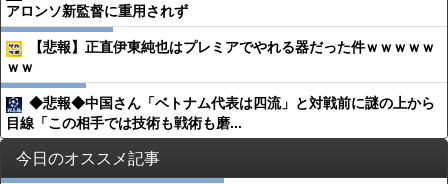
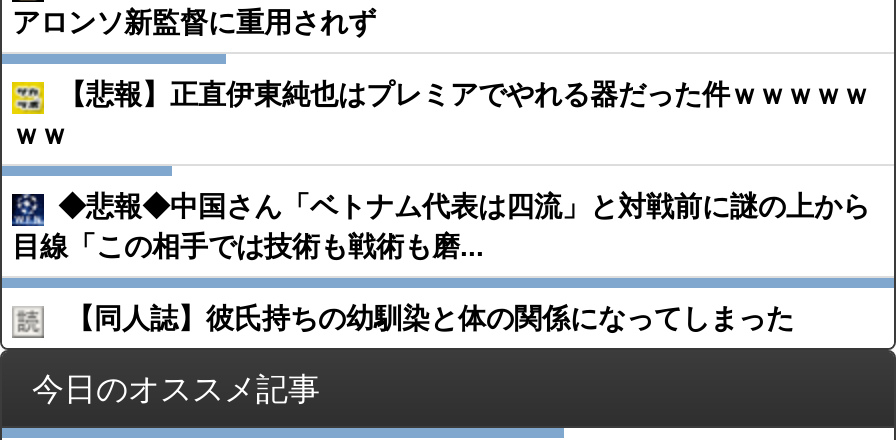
+ 【同人誌】彼氏持ちの幼馴染と体の関係になってしまった
